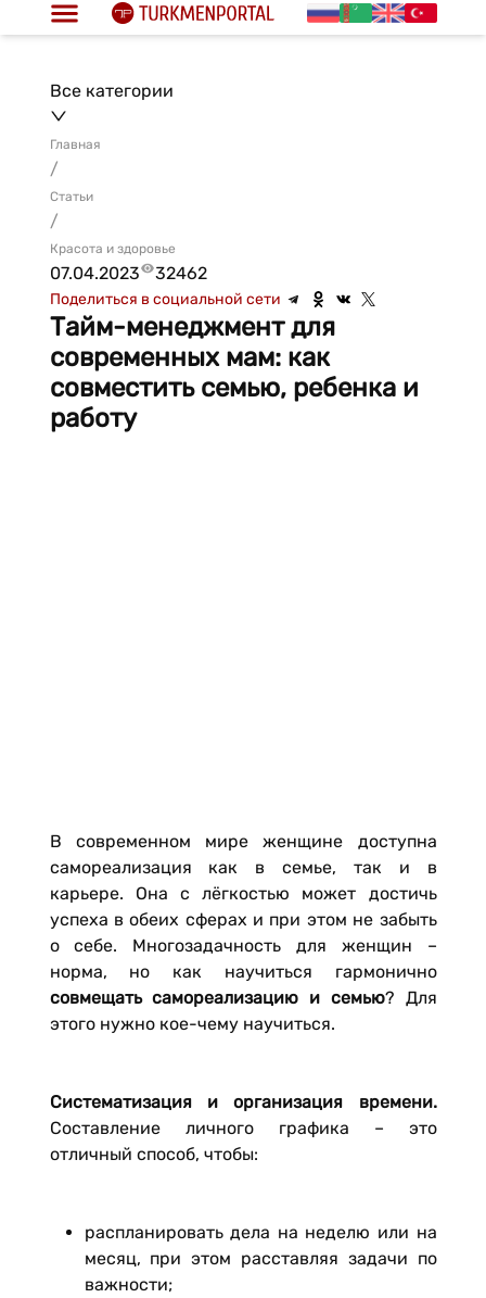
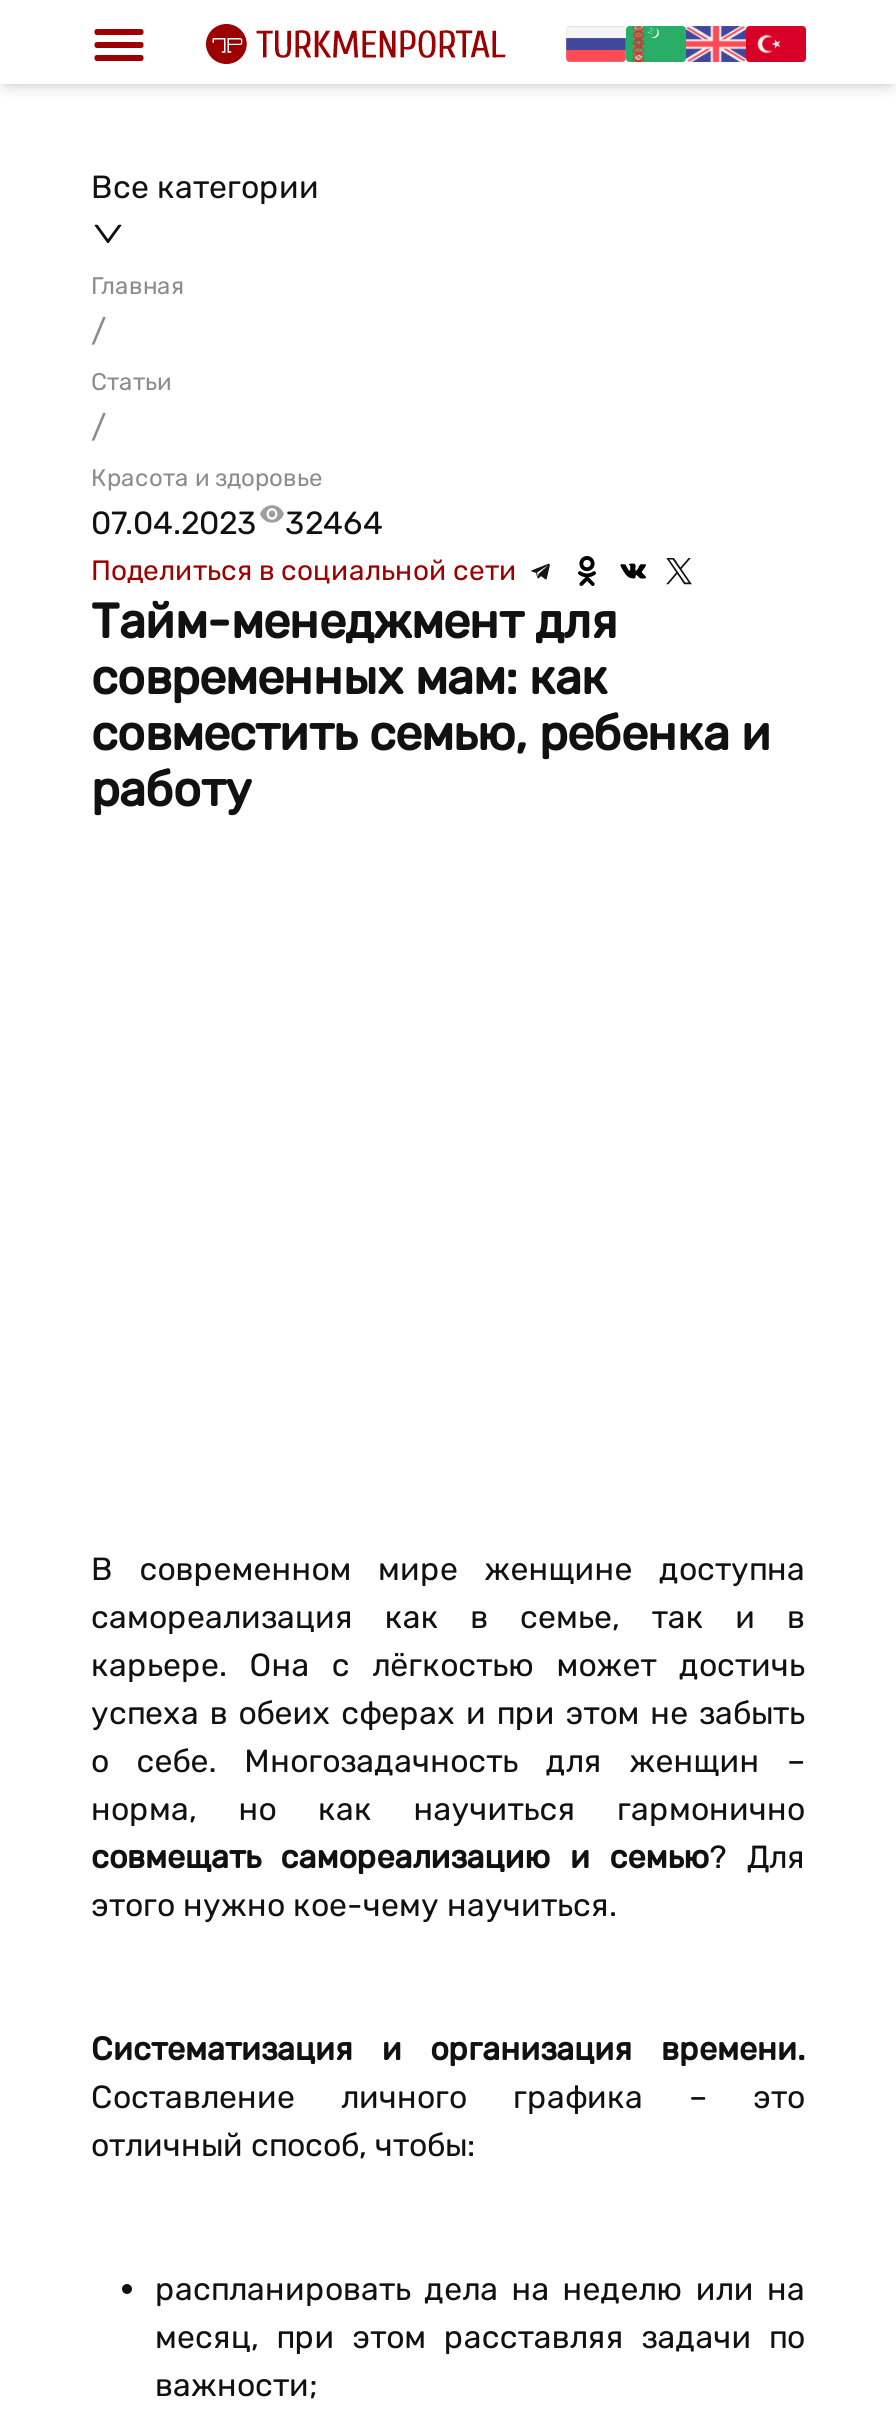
- 07.04.2023 32462
+ 07.04.2023 32464
